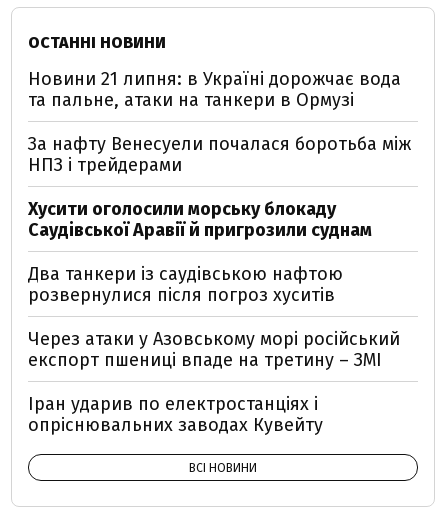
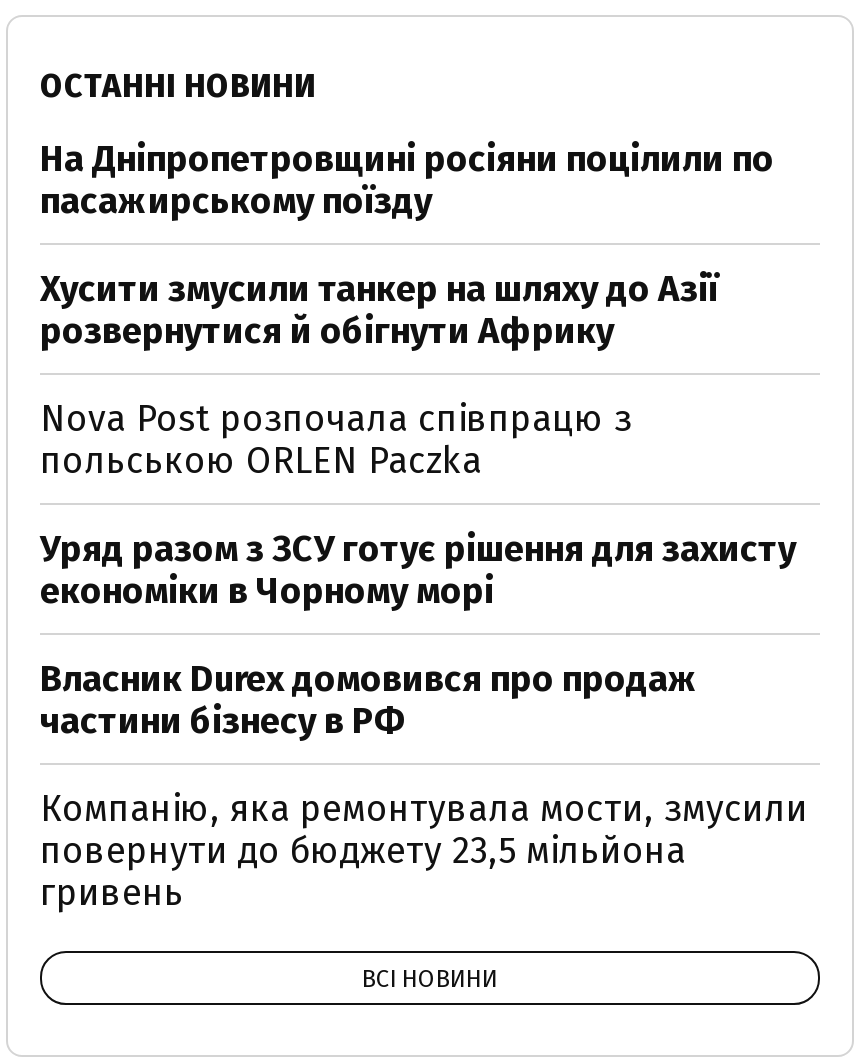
- Новини 21 липня: в Україні дорожчає вода
- та пальне, атаки на танкери в Ормузі
+ На Дніпропетровщині росіяни поцілили по
+ пасажирському поїзду

- За нафту Венесуели почалася боротьба між
- НПЗ і трейдерами
+ Хусити змусили танкер на шляху до Азії
+ розвернутися й обігнути Африку

- Хусити оголосили морську блокаду
- Саудівської Аравії й пригрозили суднам
+ Nova Post розпочала співпрацю з
+ польською ORLEN Paczka

- Два танкери із саудівською нафтою
- розвернулися після погроз хуситів
+ Уряд разом з ЗСУ готує рішення для захисту
+ економіки в Чорному морі

- Через атаки у Азовському морі російський
- експорт пшениці впаде на третину – ЗМІ
+ Власник Durex домовився про продаж
+ частини бізнесу в РФ

- Іран ударив по електростанціях і
- опріснювальних заводах Кувейту
+ Компанію, яка ремонтувала мости, змусили
+ повернути до бюджету 23,5 мільйона
+ гривень
